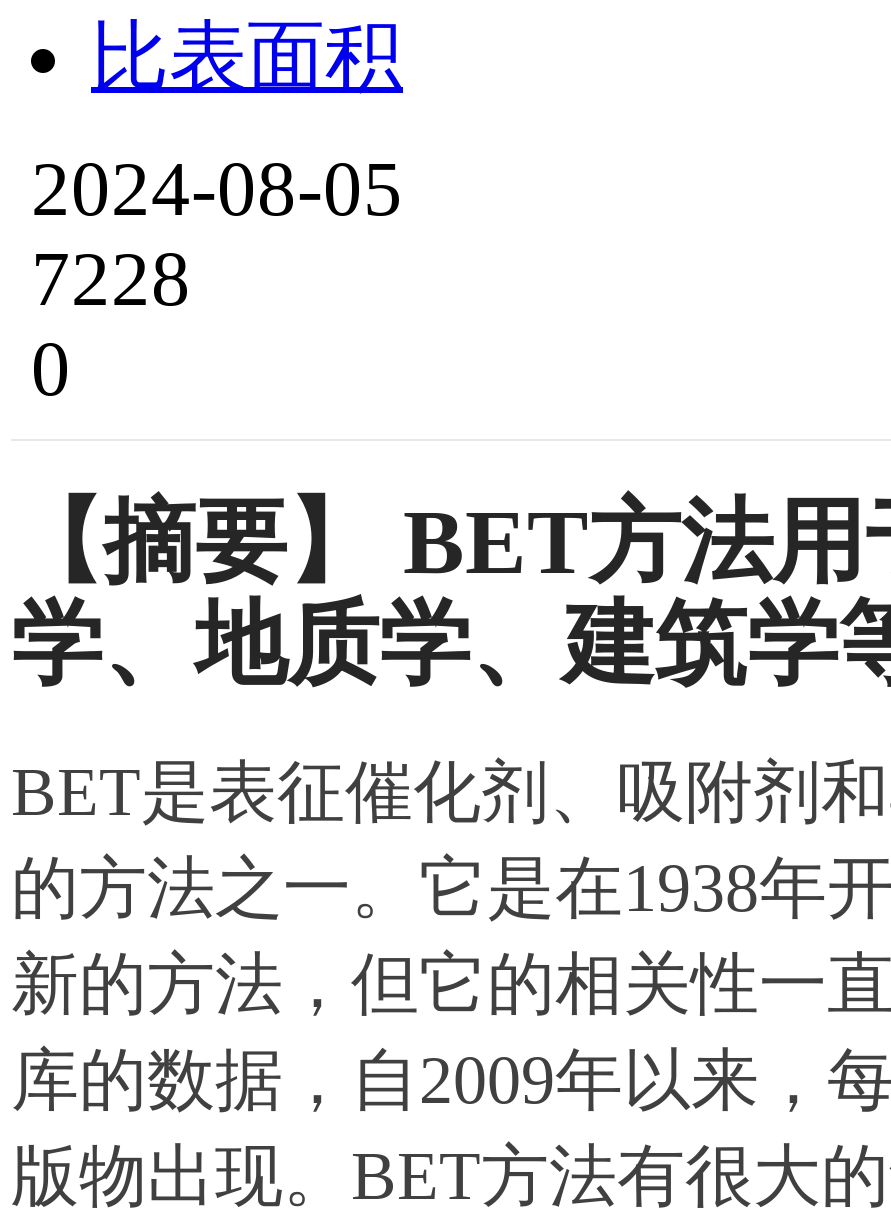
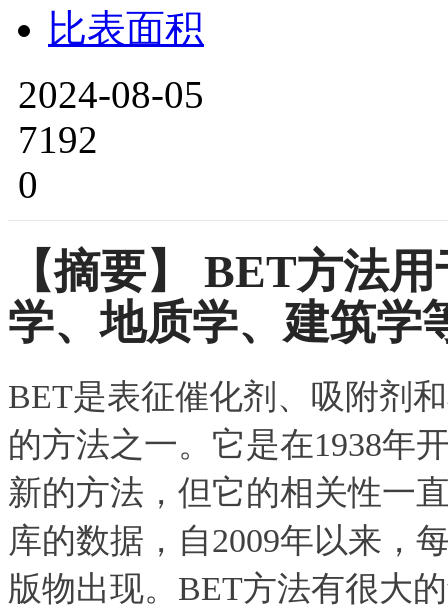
- 7228
+ 7192
